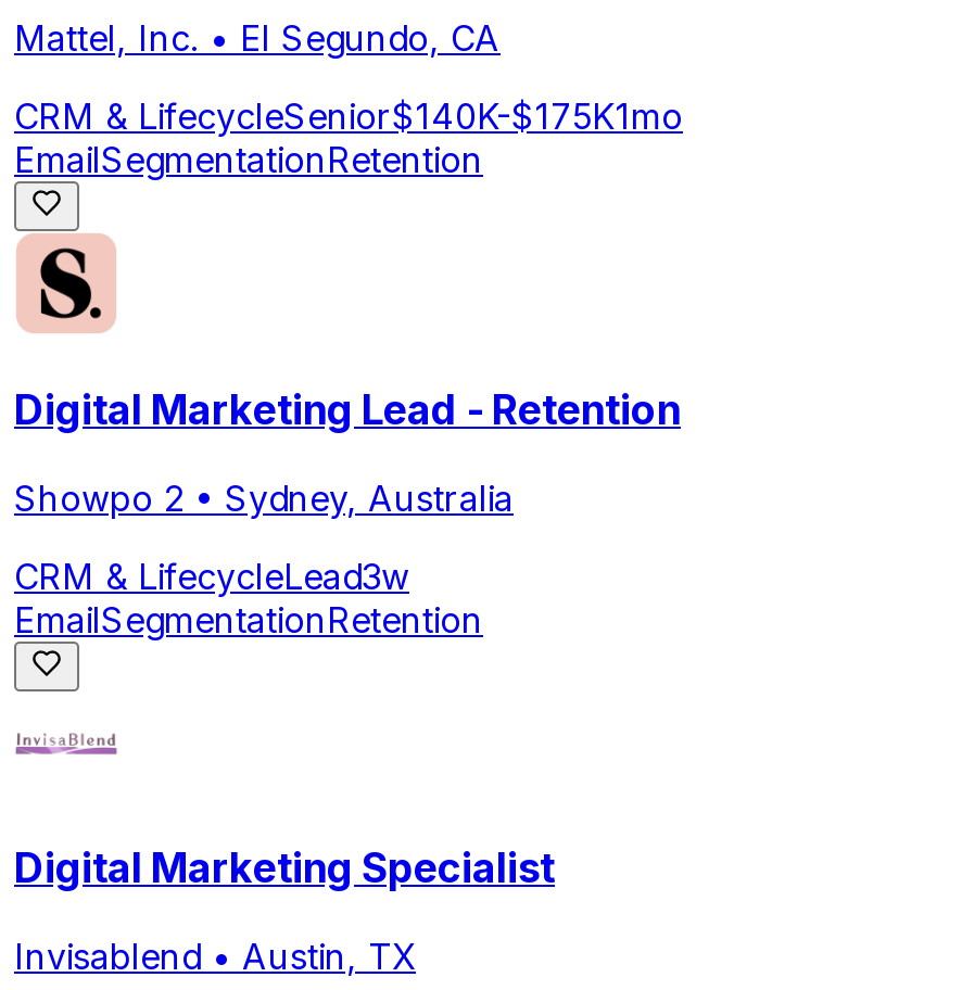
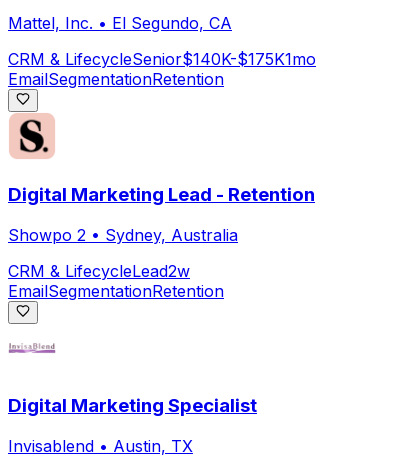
- CRM & LifecycleLead3w
+ CRM & LifecycleLead2w
